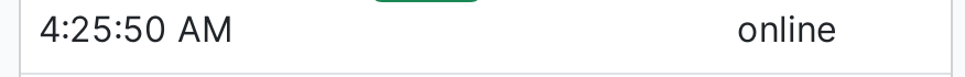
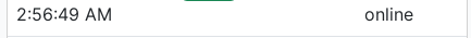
- 4:25:50 AM
+ 2:56:49 AM
